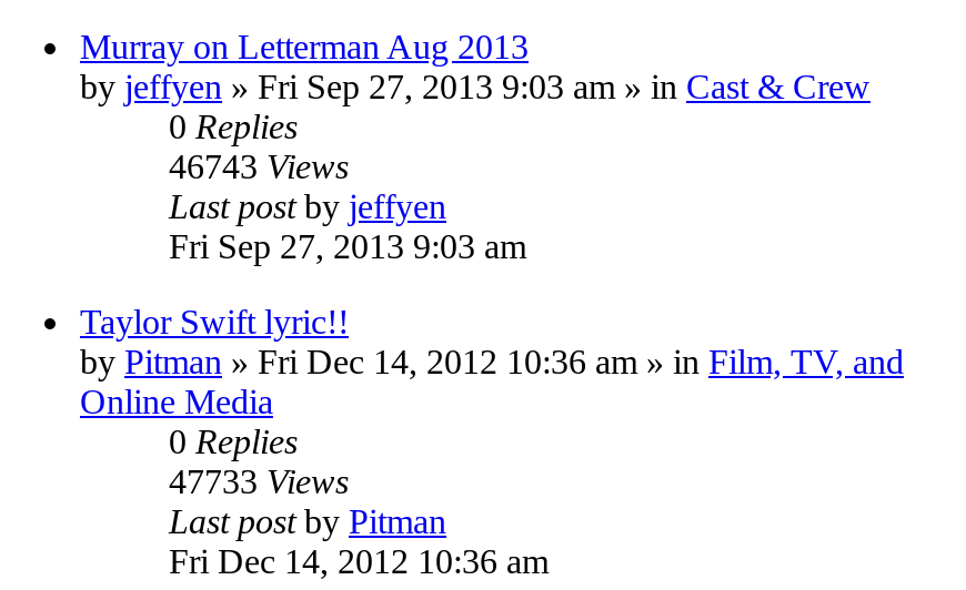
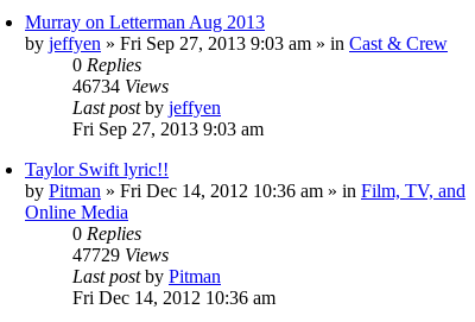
- 46743 Views
+ 46734 Views

- 47733 Views
+ 47729 Views
